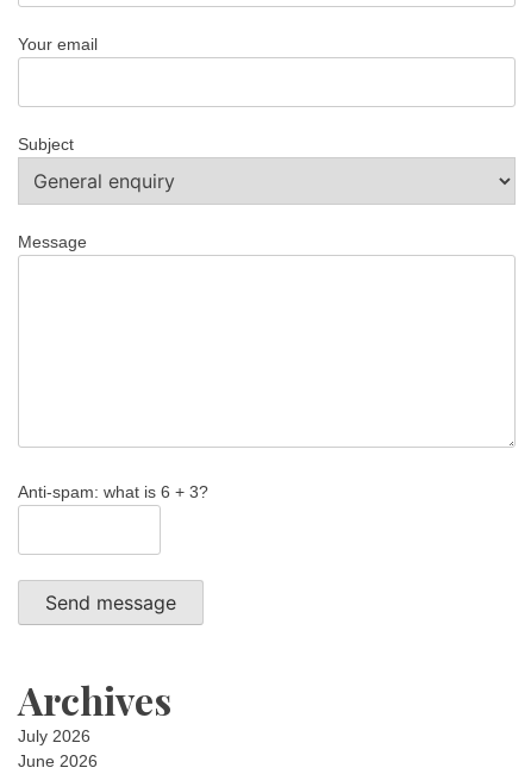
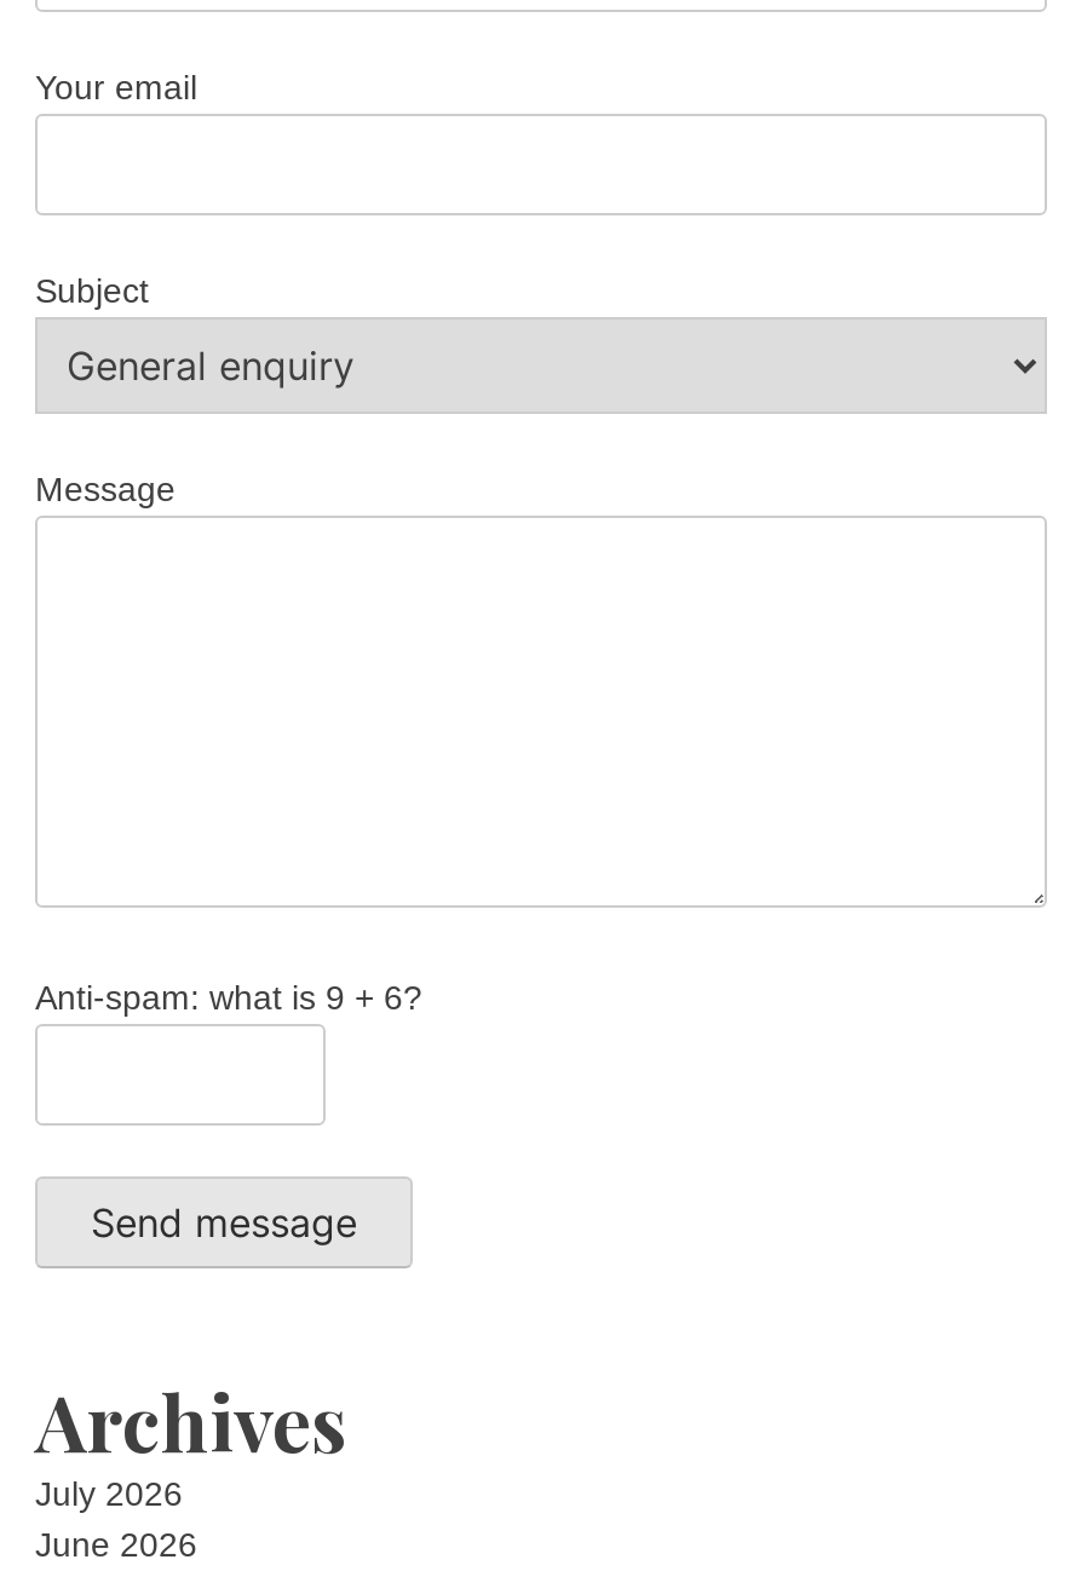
- Anti-spam: what is 6 + 3?
+ Anti-spam: what is 9 + 6?
